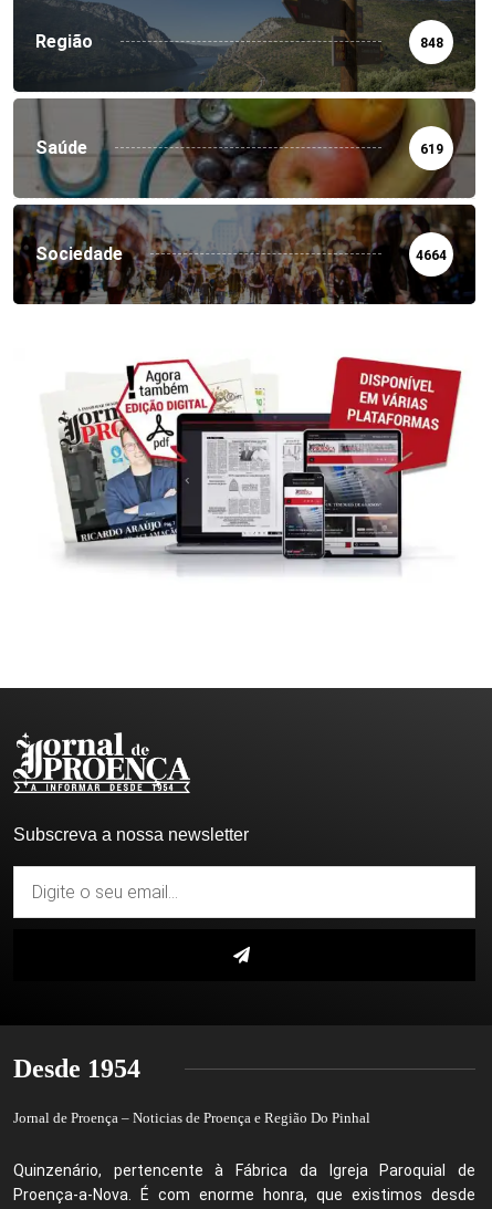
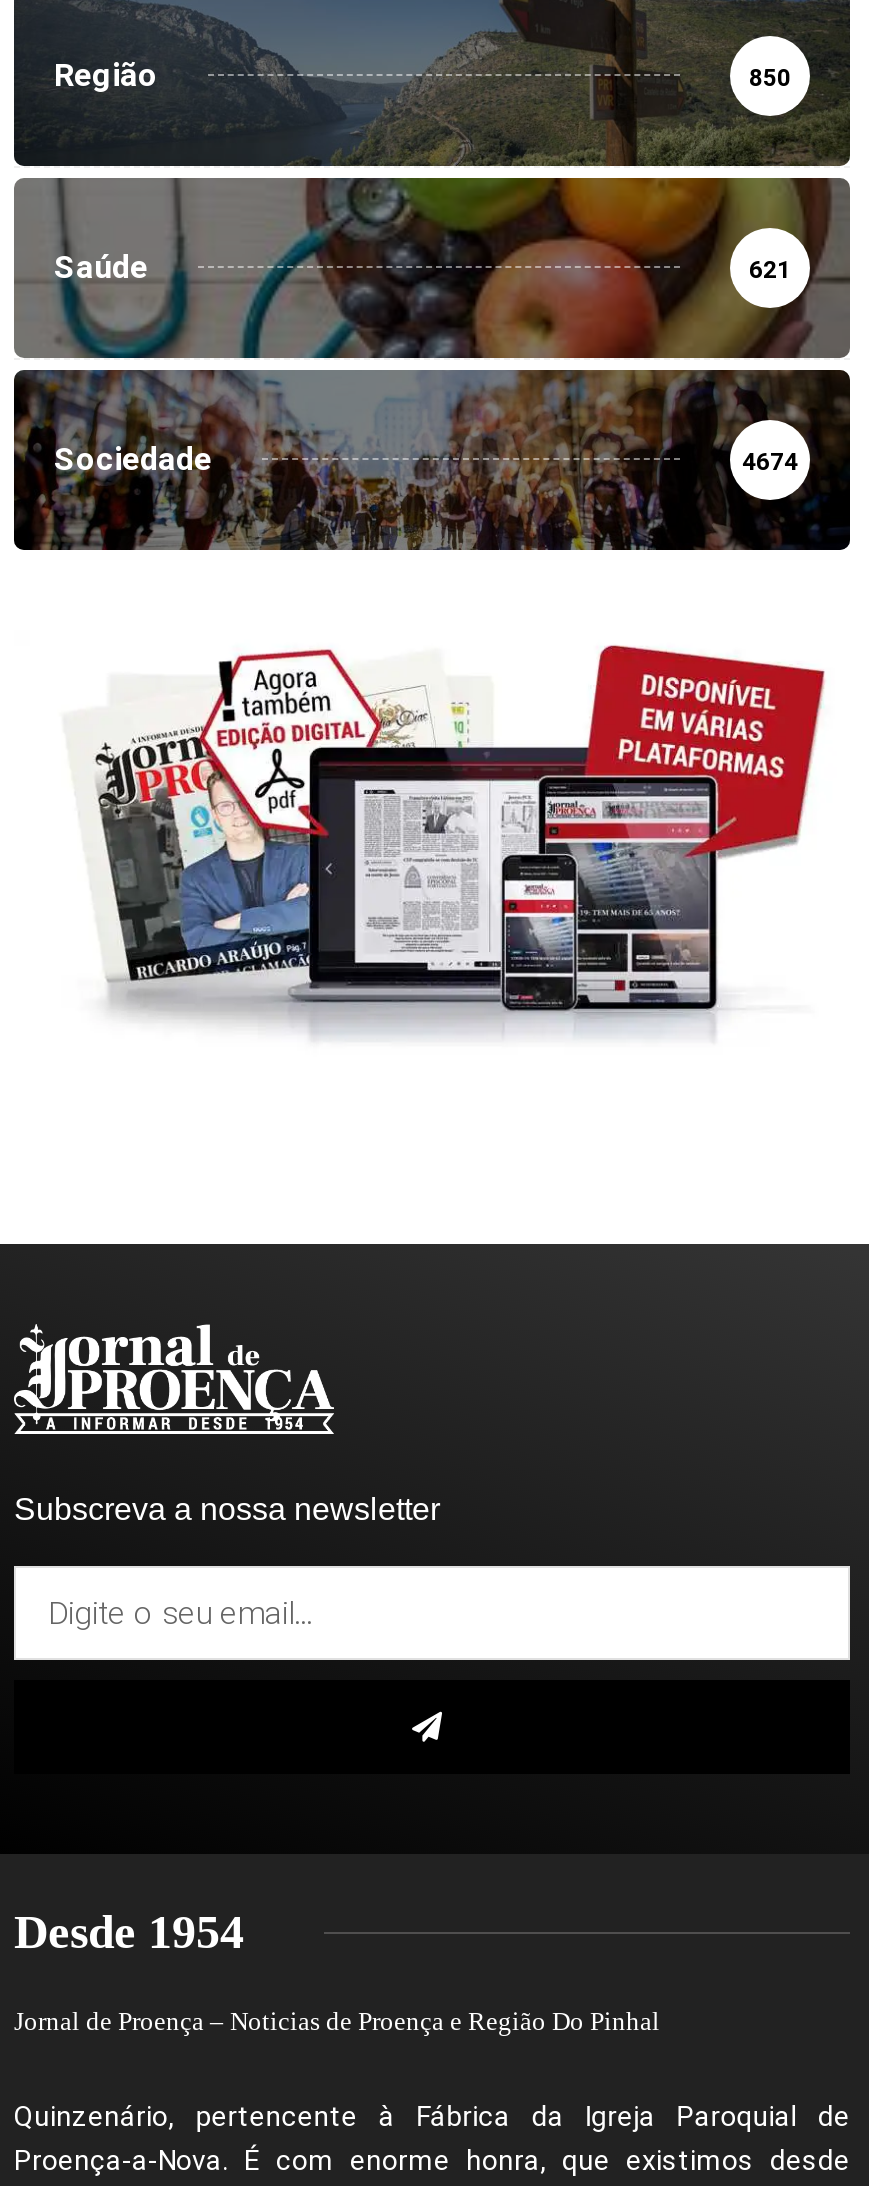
- 848
+ 850

- 619
+ 621

- 4664
+ 4674
